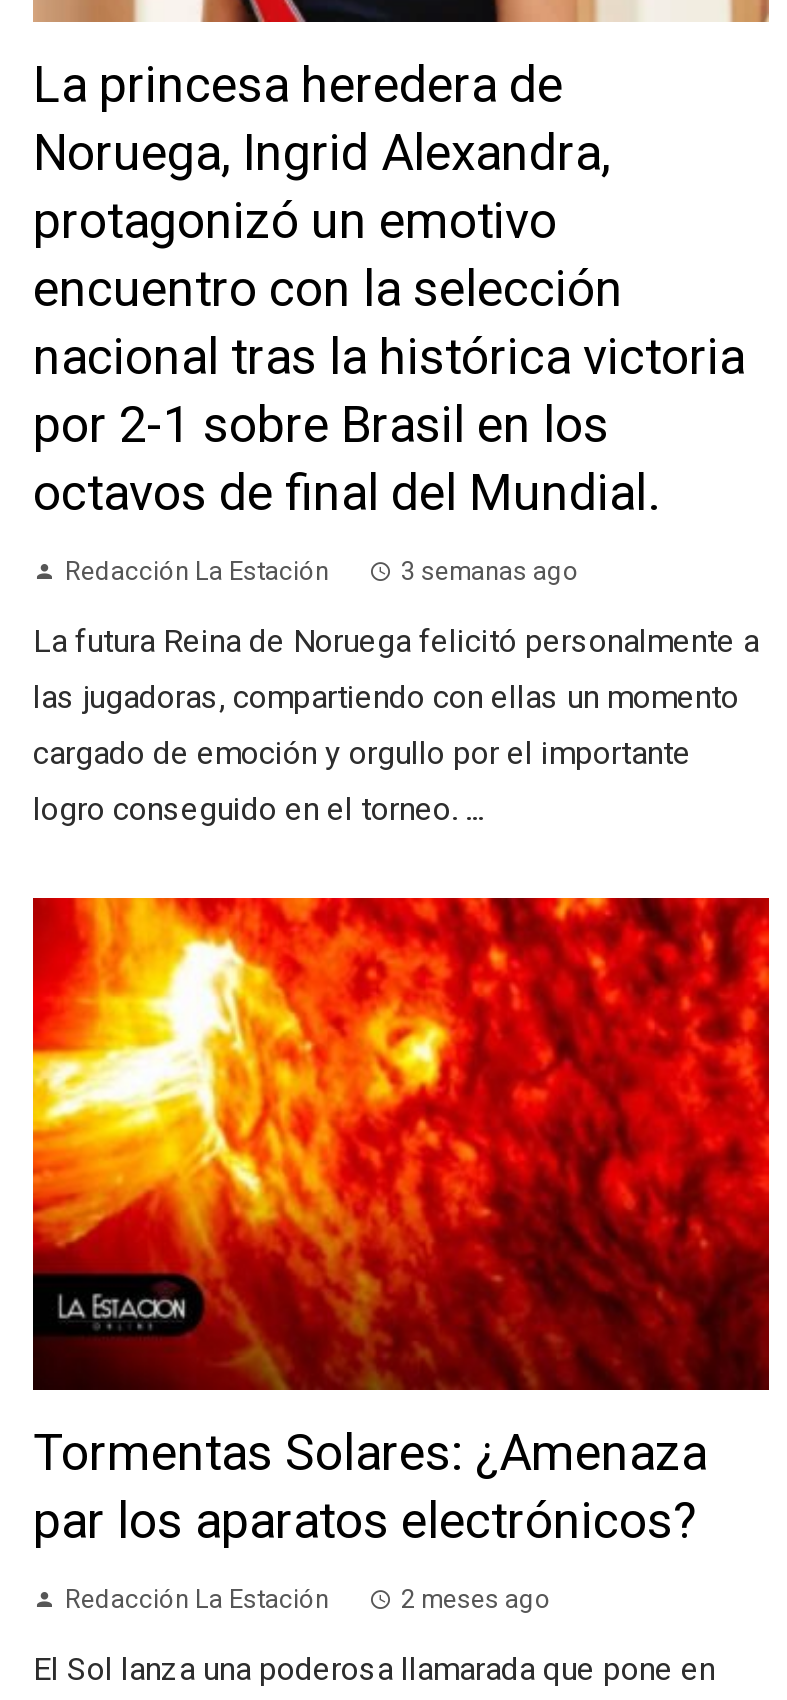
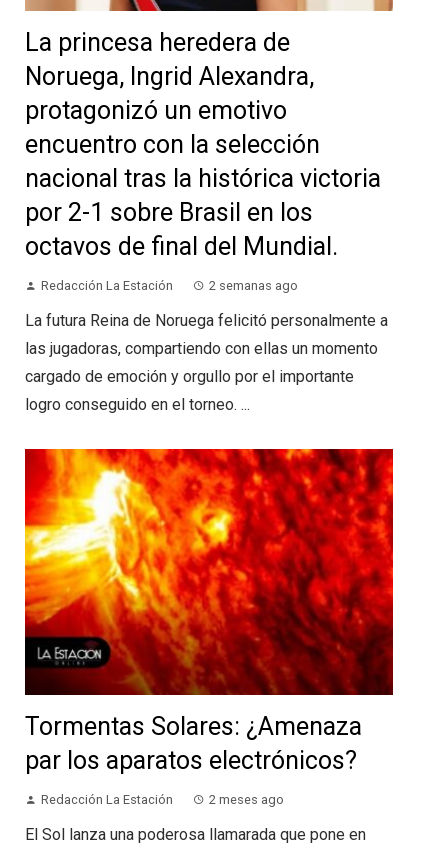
- 3 semanas ago
+ 2 semanas ago
